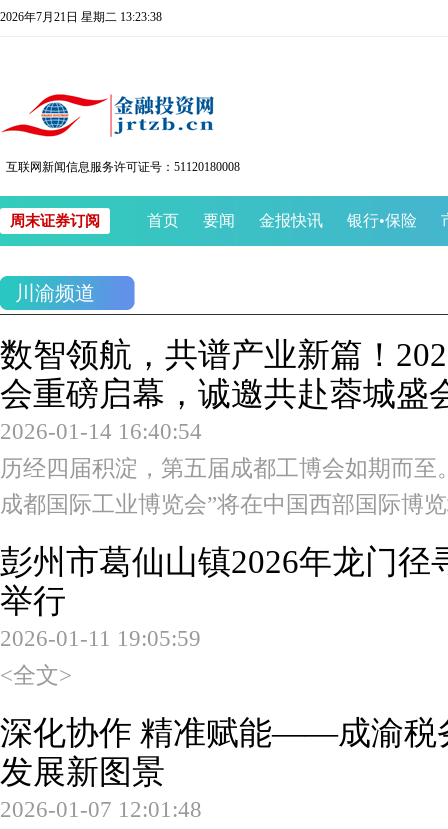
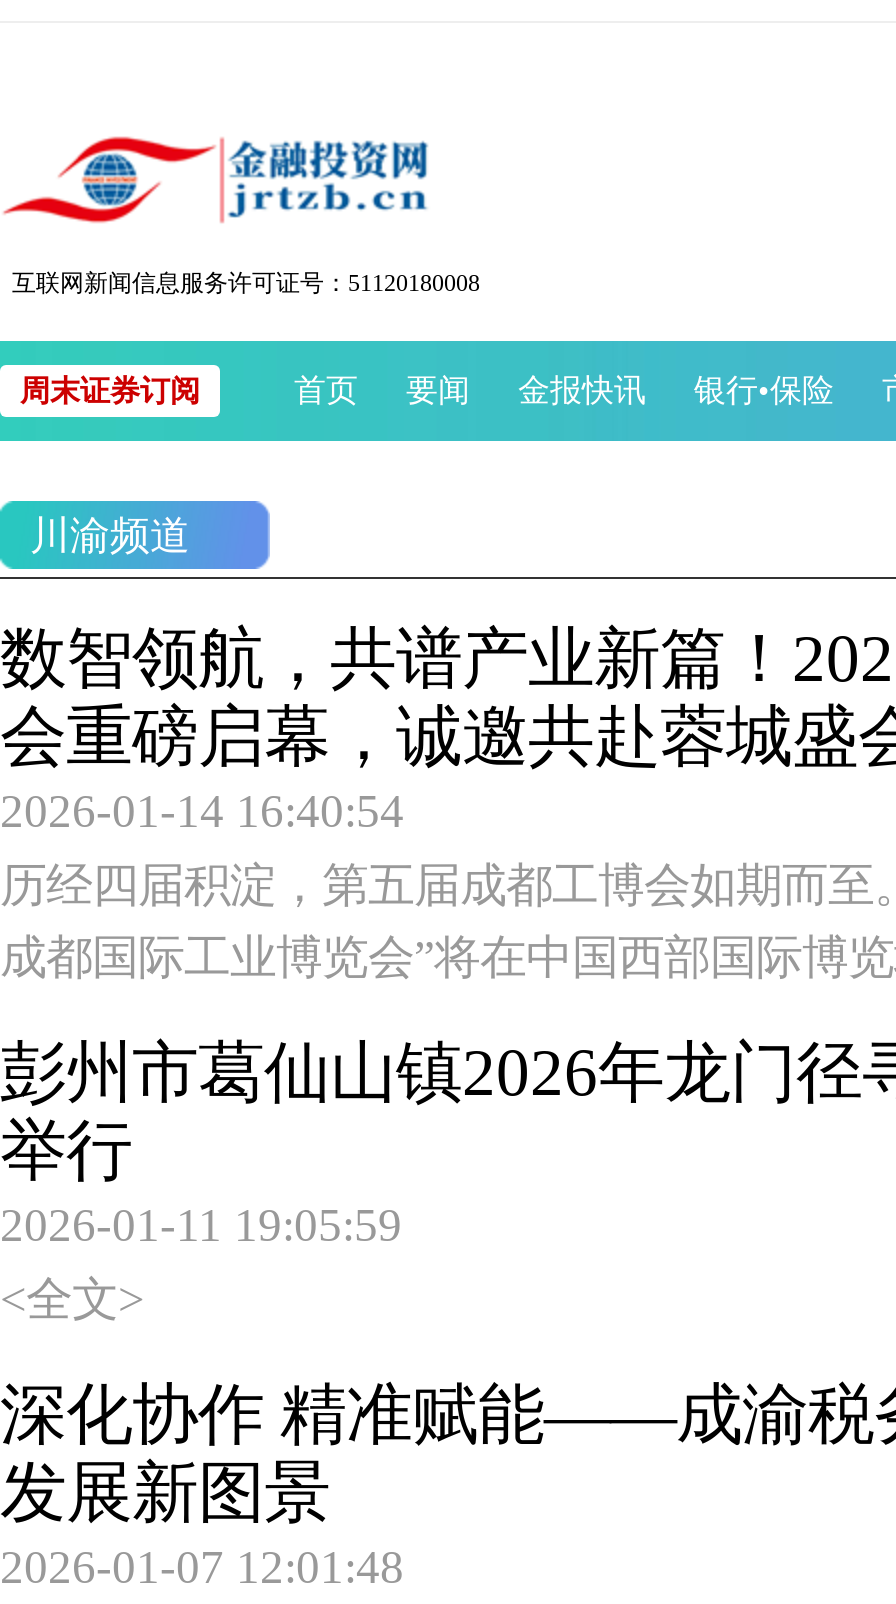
- 2026年7月21日 星期二 13:23:38
